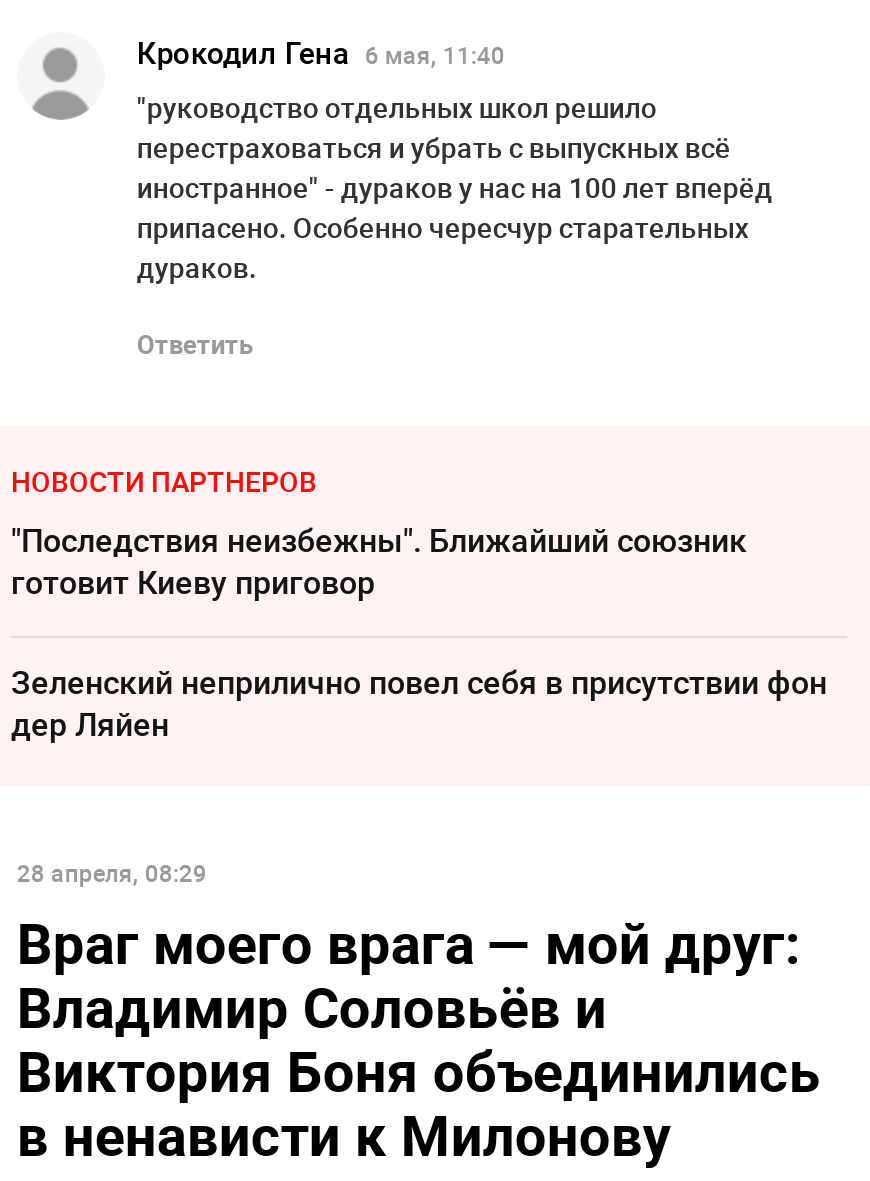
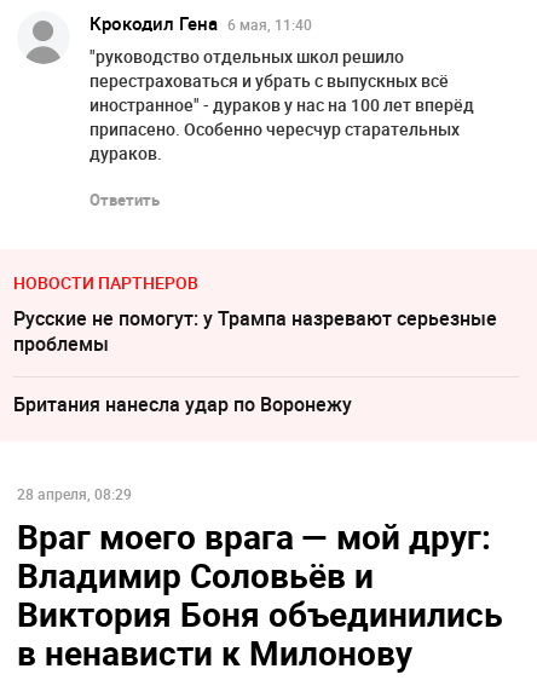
- "Последствия неизбежны". Ближайший союзник
- готовит Киеву приговор
+ Русские не помогут: у Трампа назревают серьезные
+ проблемы

- Зеленский неприлично повел cебя в присутствии фон
- дер Ляйен
+ Британия нанесла удар по Воронежу
